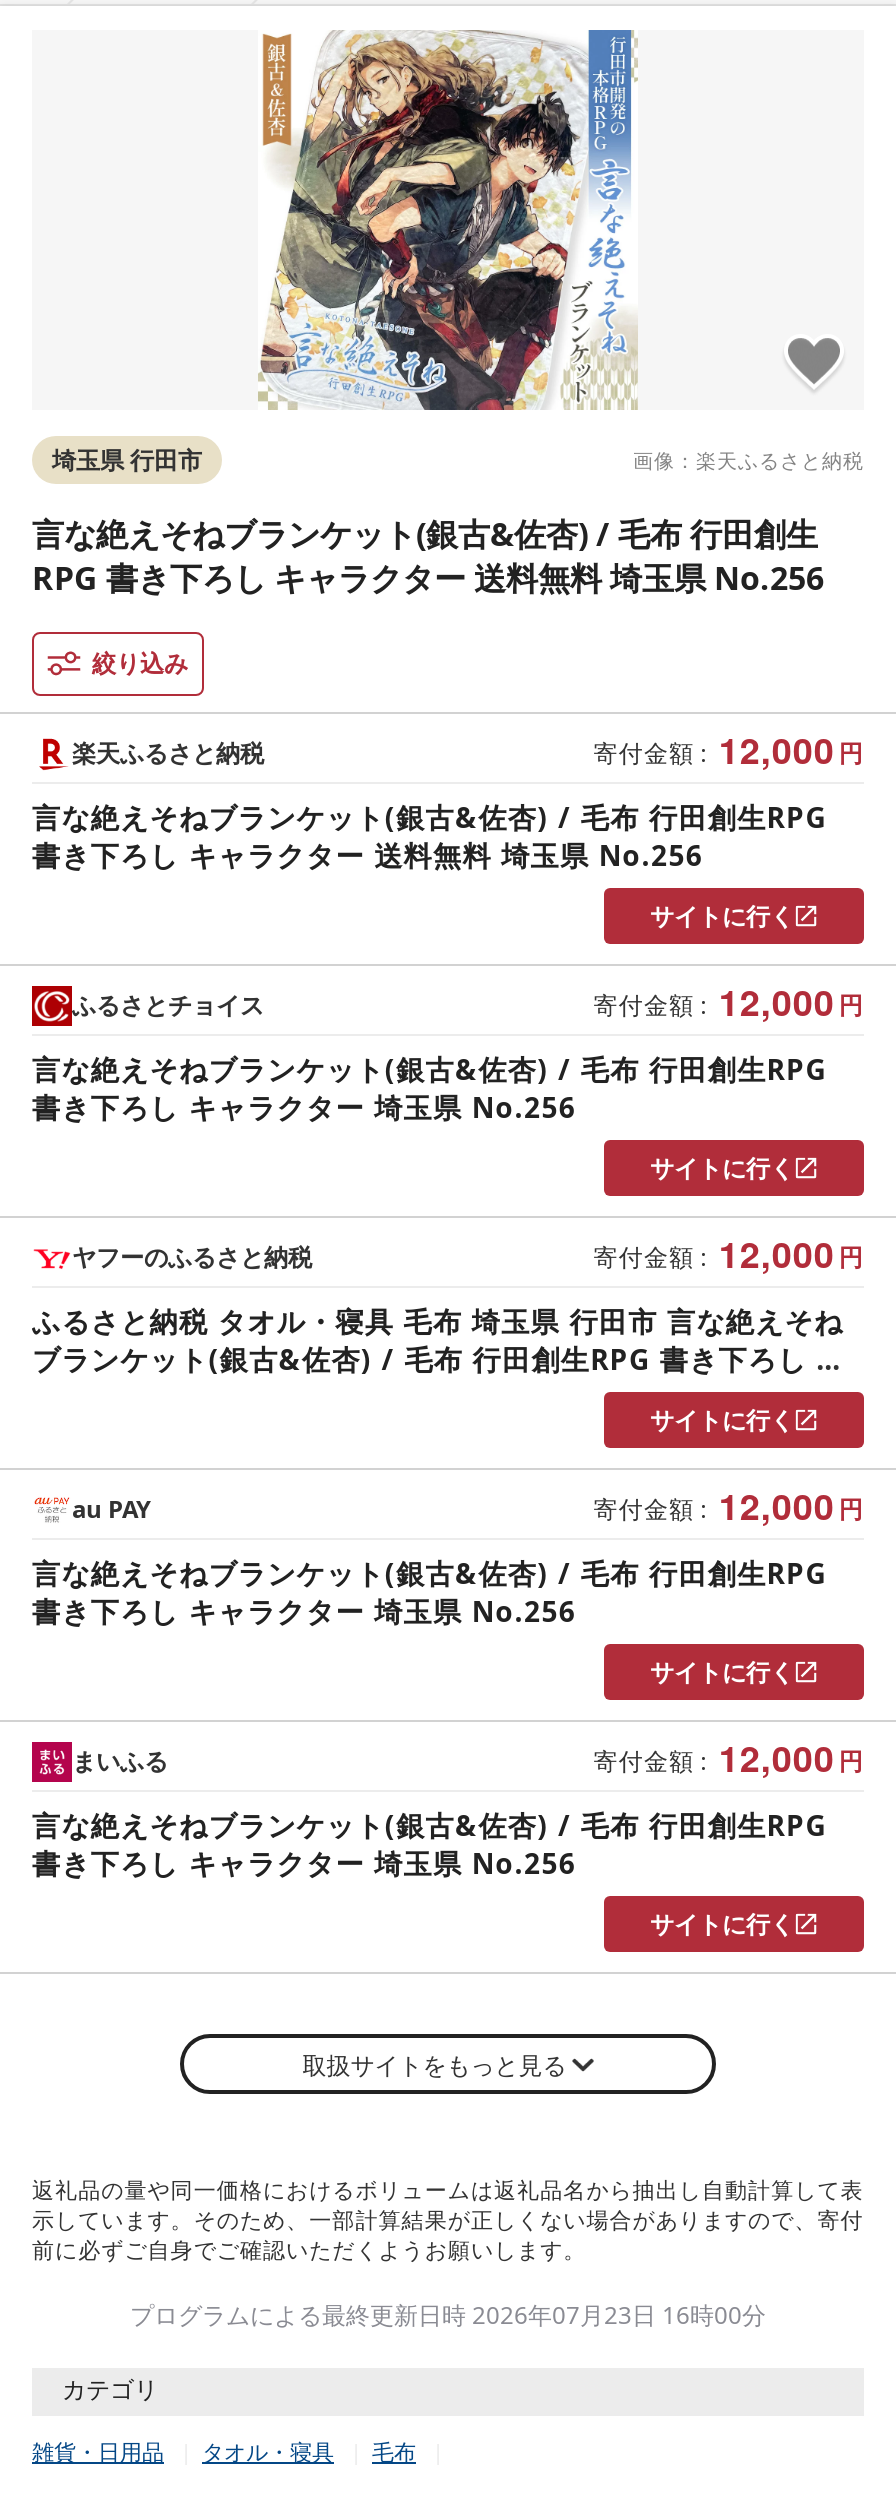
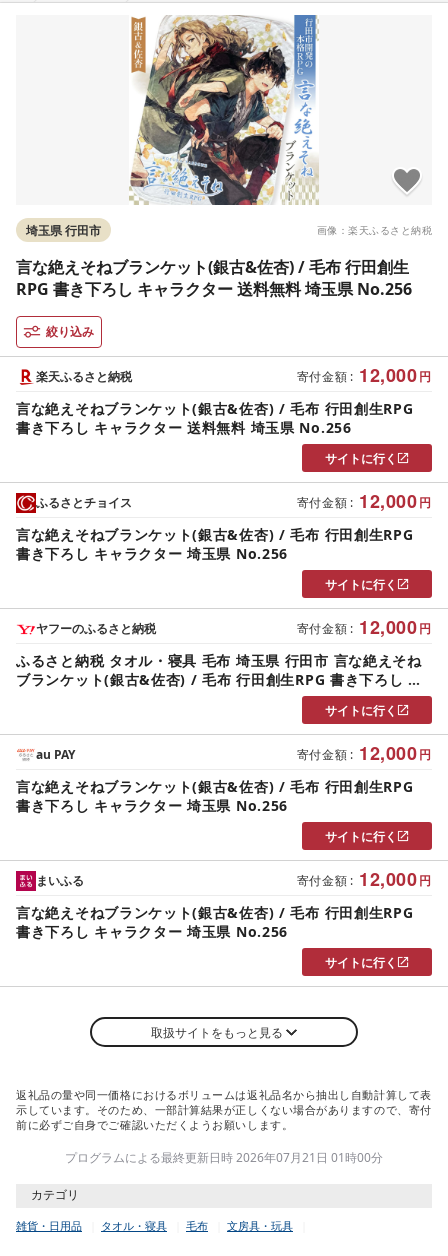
- プログラムによる最終更新日時 2026年07月23日 16時00分
+ プログラムによる最終更新日時 2026年07月21日 01時00分

+ 文房具・玩具
